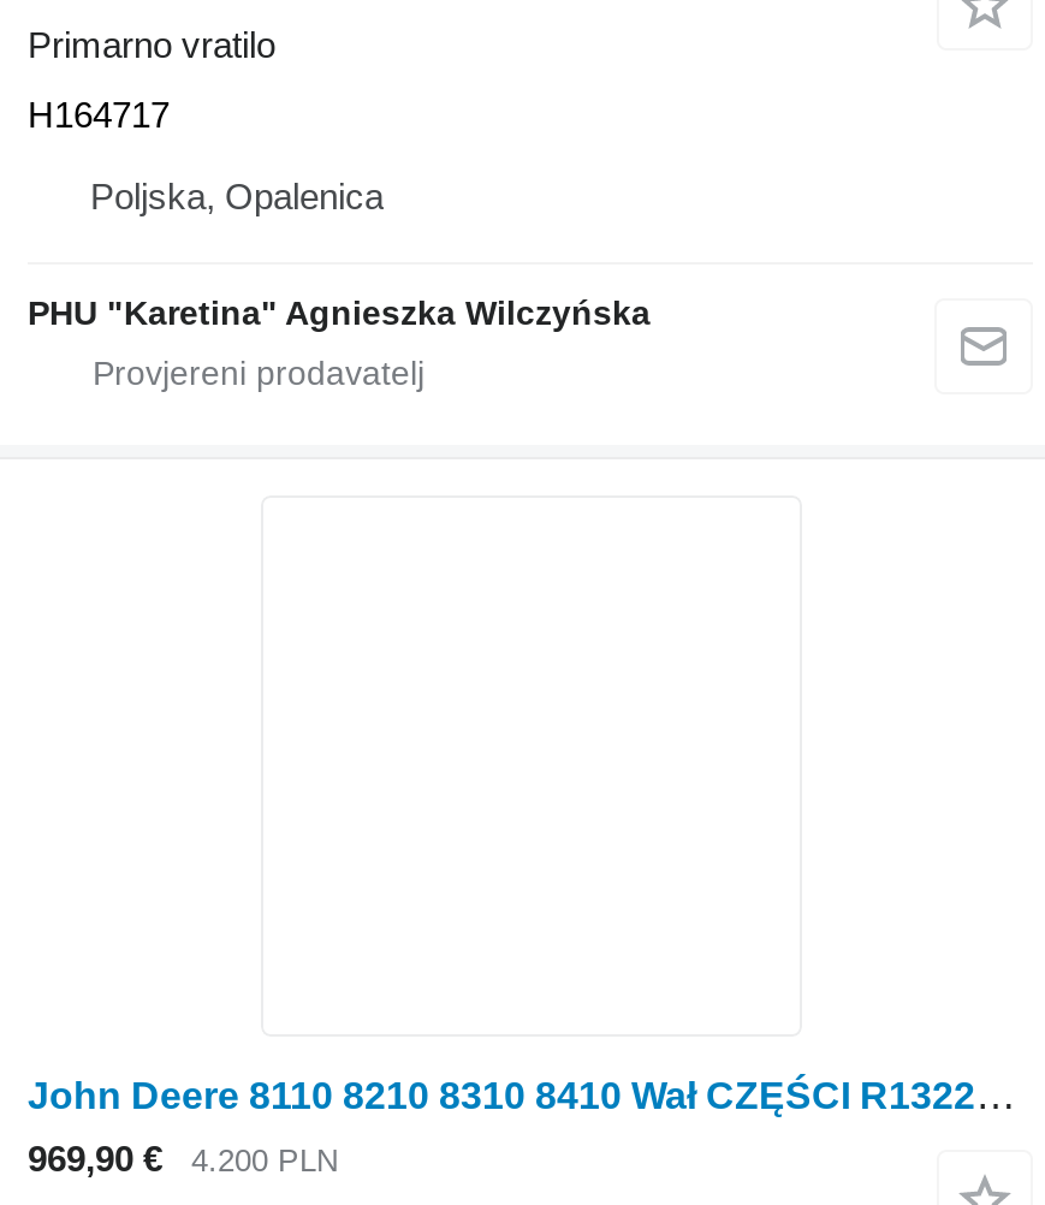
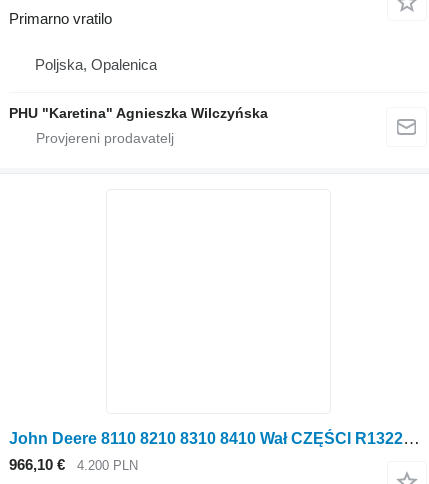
- H164717

- 969,90 € 4.200 PLN
+ 966,10 € 4.200 PLN
